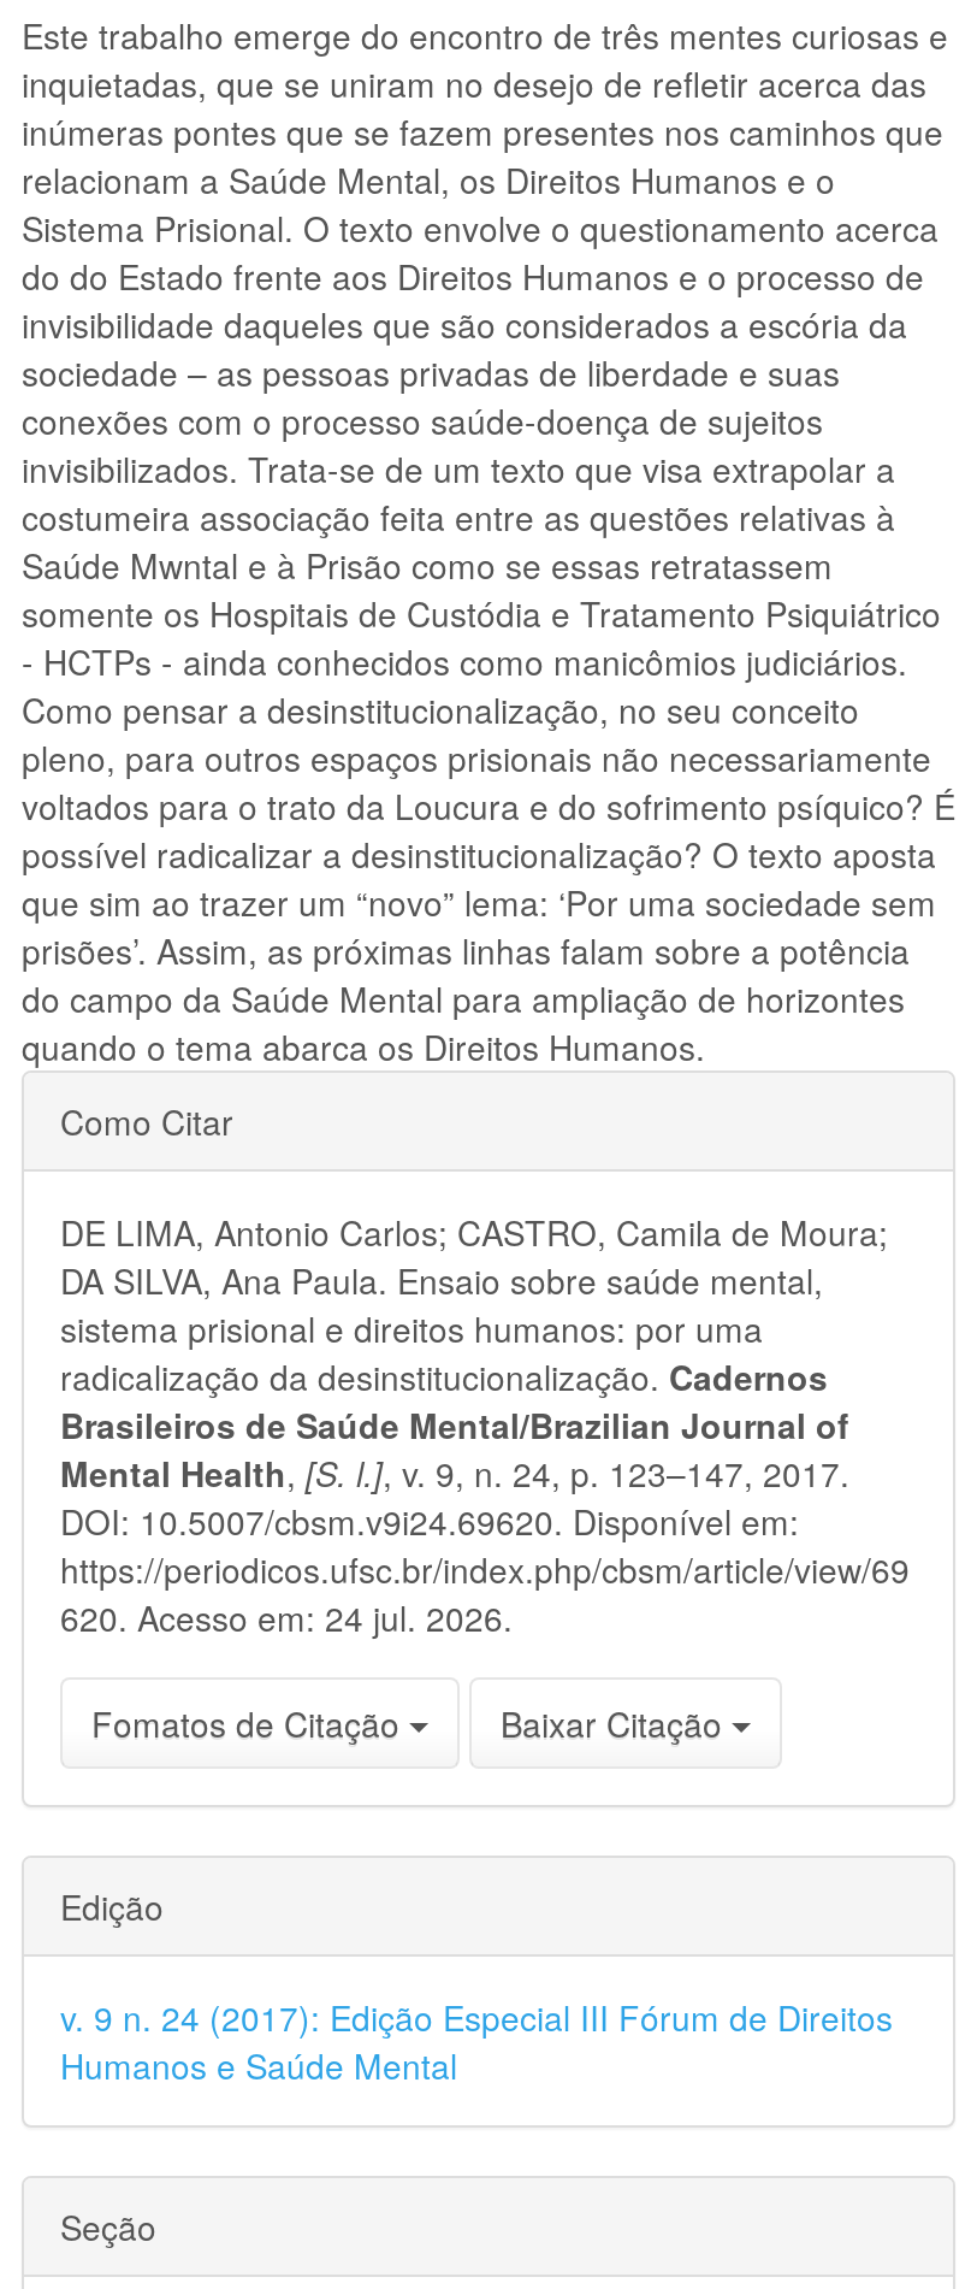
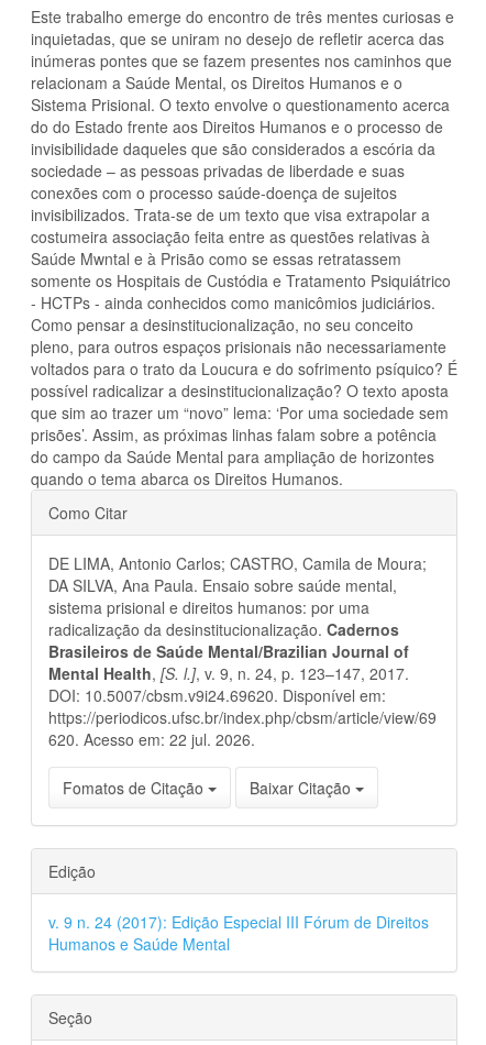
- 620. Acesso em: 24 jul. 2026.
+ 620. Acesso em: 22 jul. 2026.
